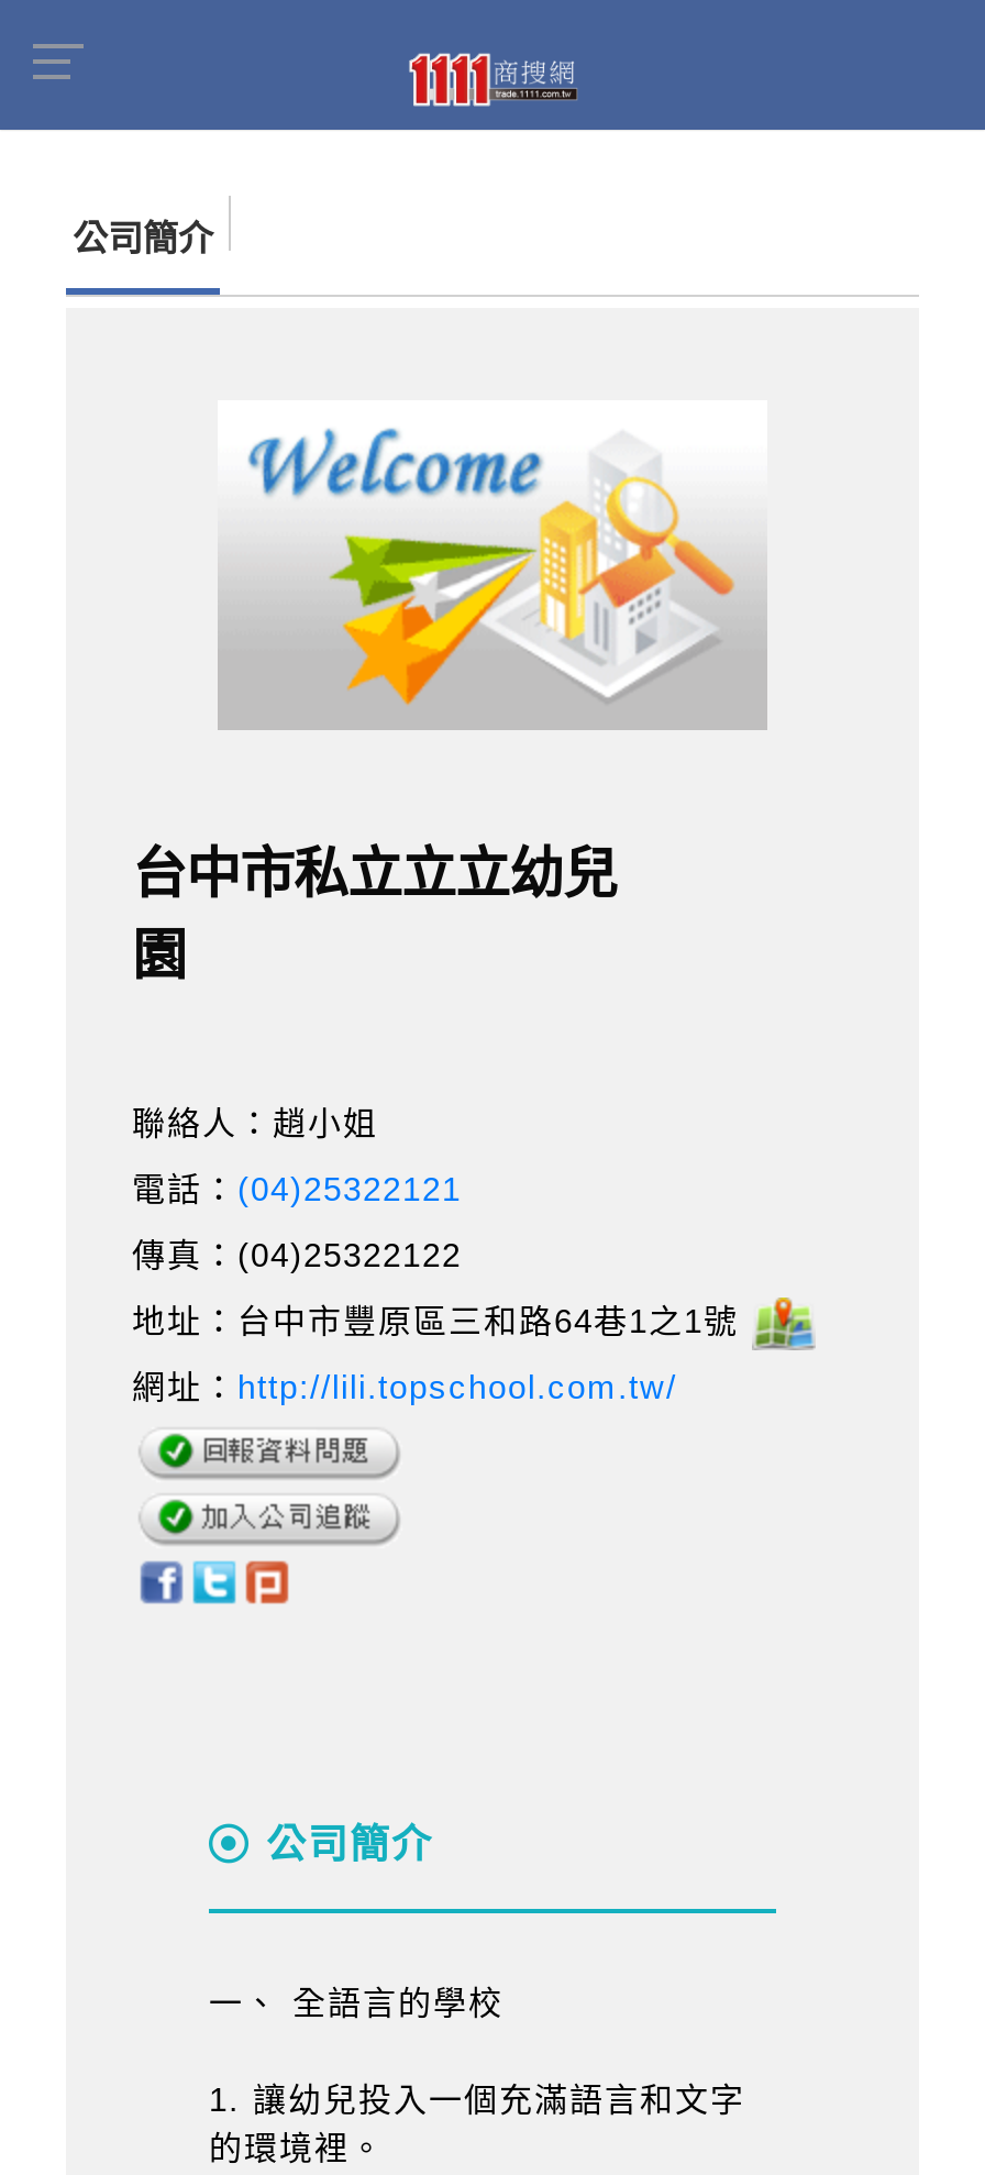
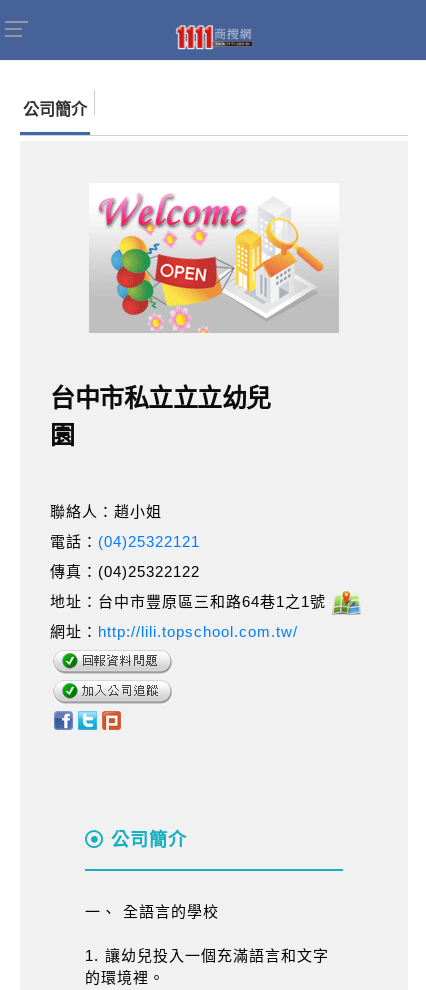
- [image]
+ [image]
